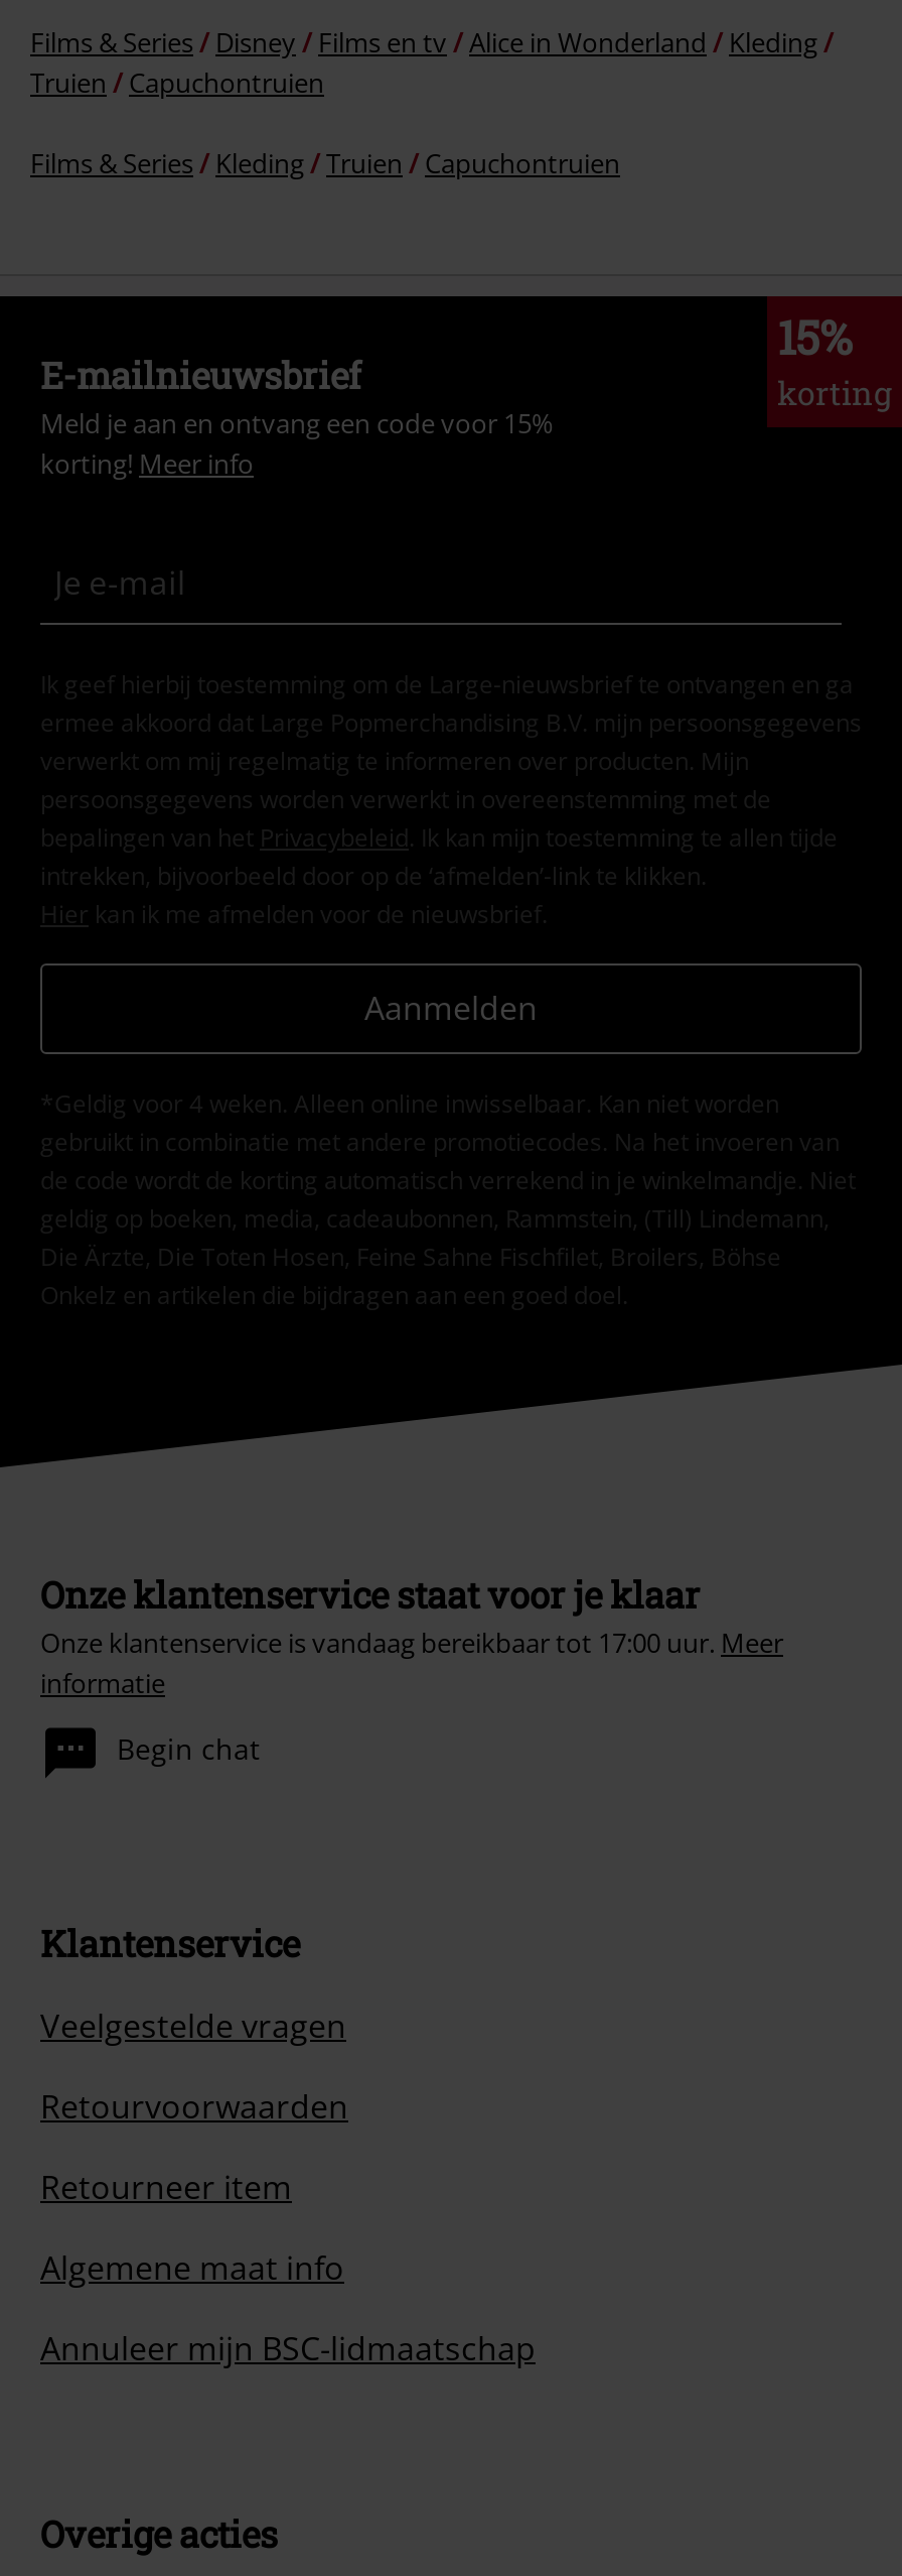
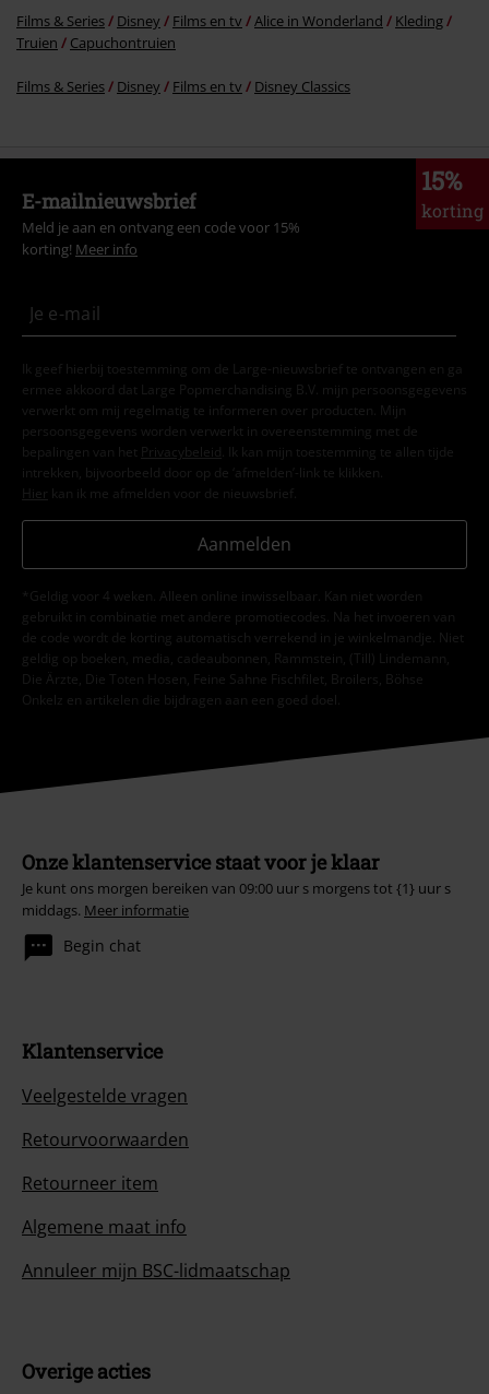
- Kleding
- Truien
- Capuchontruien
+ Disney
+ Films en tv
+ Disney Classics

- Onze klantenservice is vandaag bereikbaar tot 17:00 uur. Meer
- informatie
+ Je kunt ons morgen bereiken van 09:00 uur s morgens tot {1} uur s
+ middags. Meer informatie
